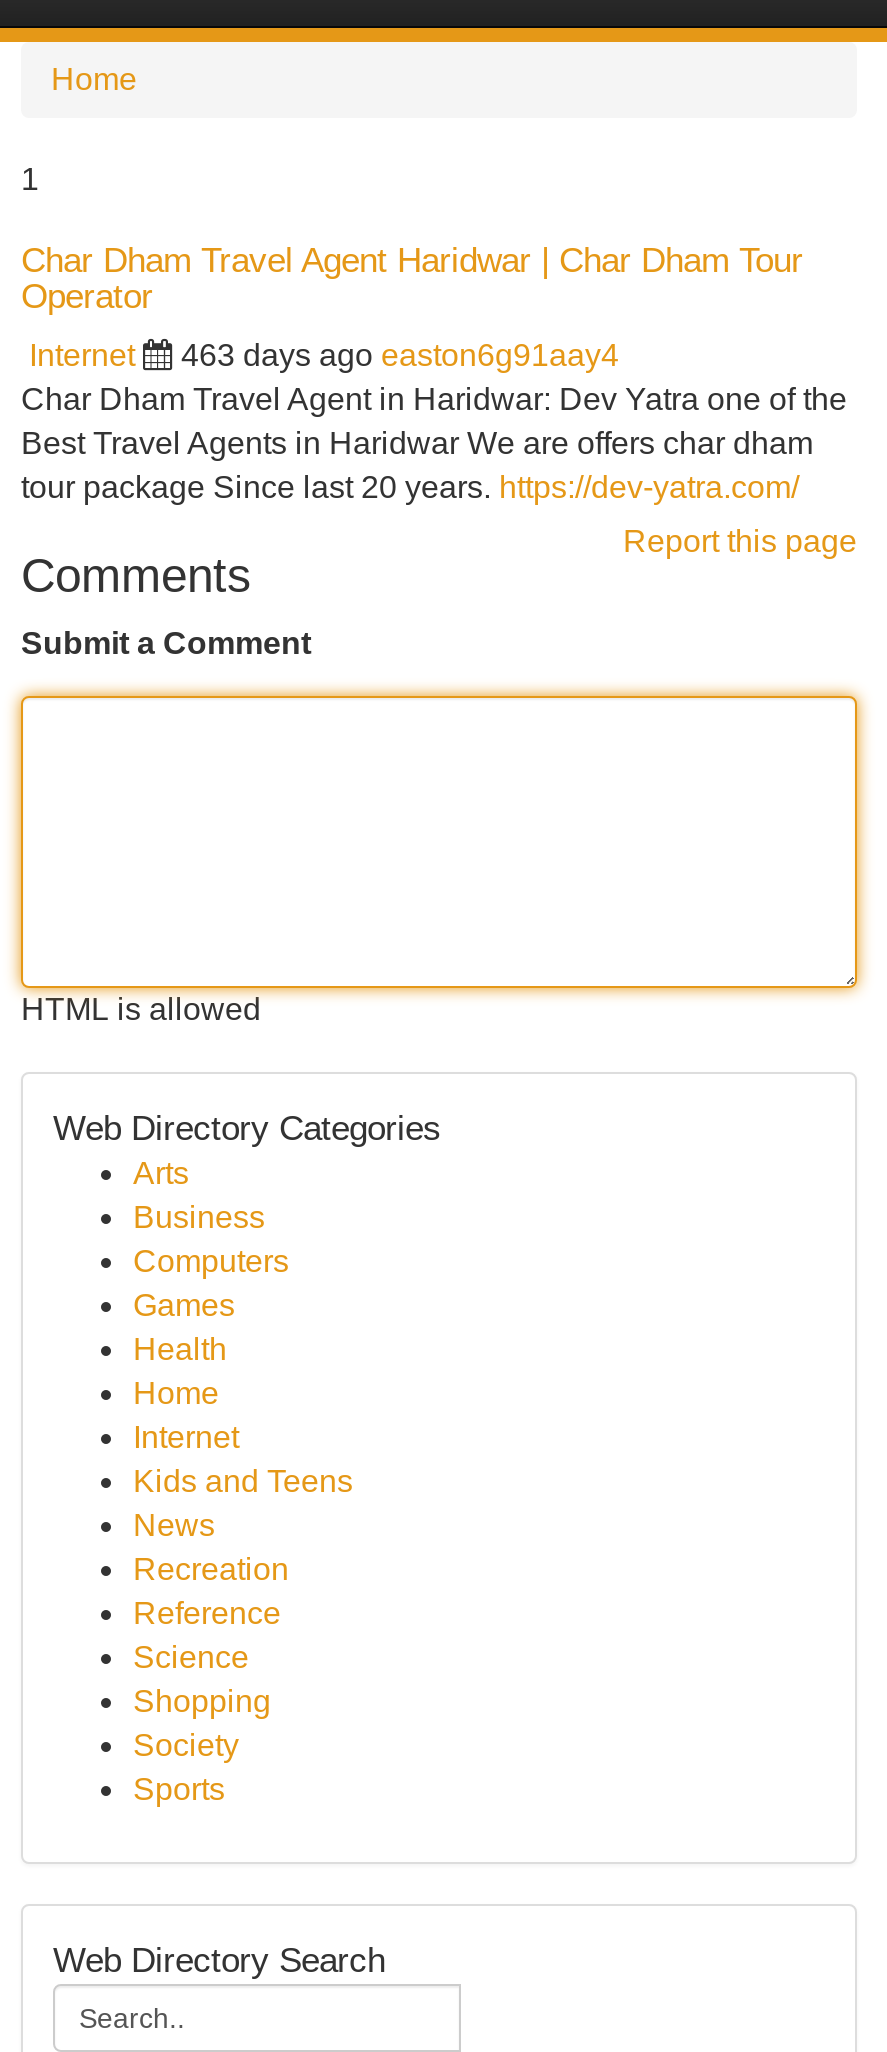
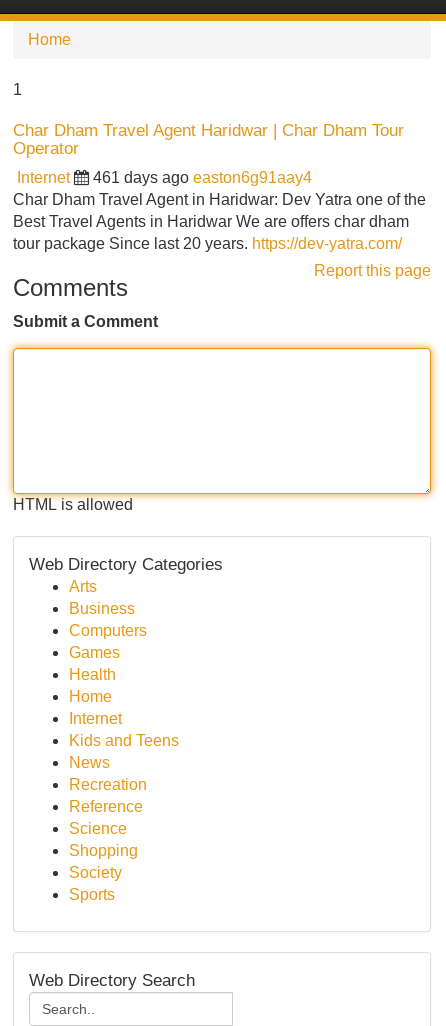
- 463 days ago easton6g91aay4
+ 461 days ago easton6g91aay4
